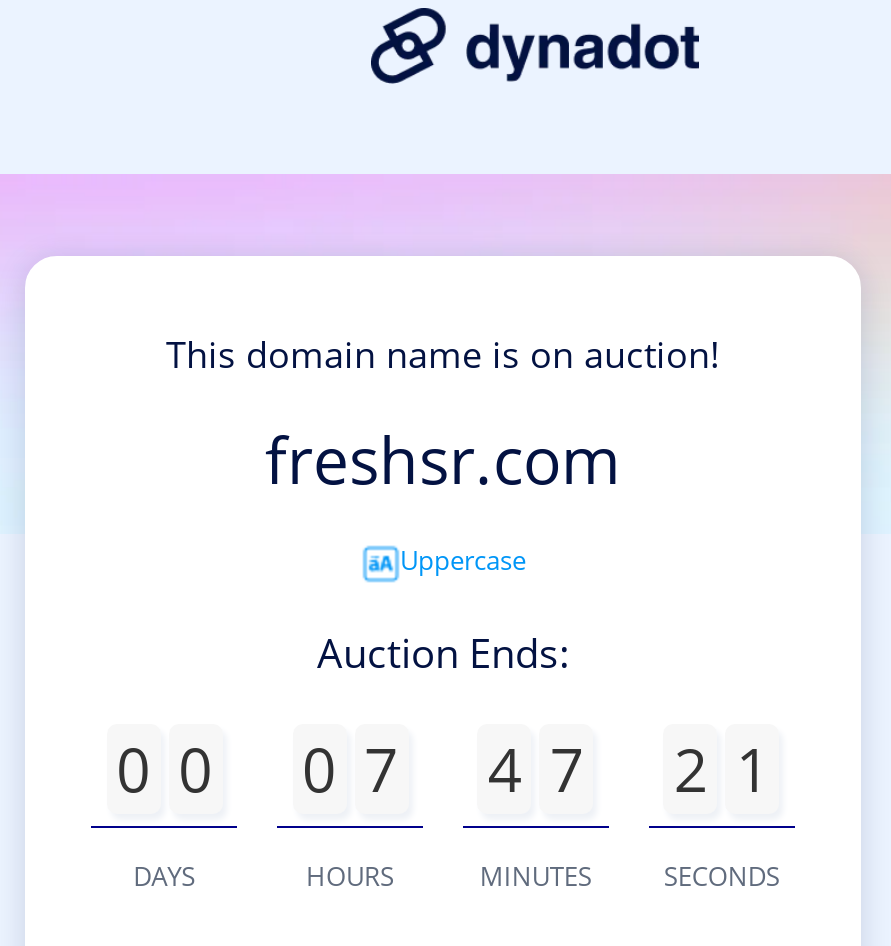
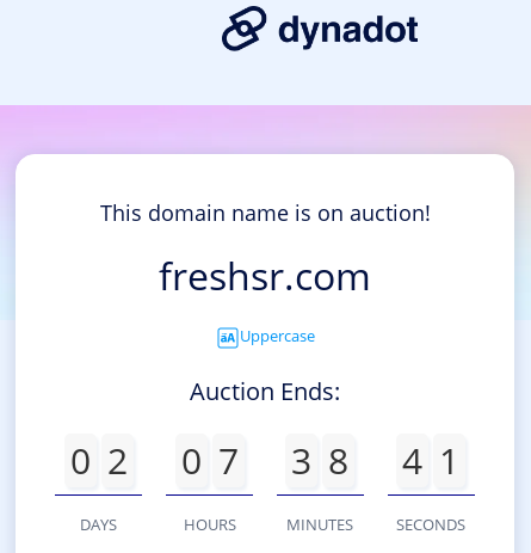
- 0 0
+ 0 2

- 4 7
+ 3 8

- 2 1
+ 4 1
